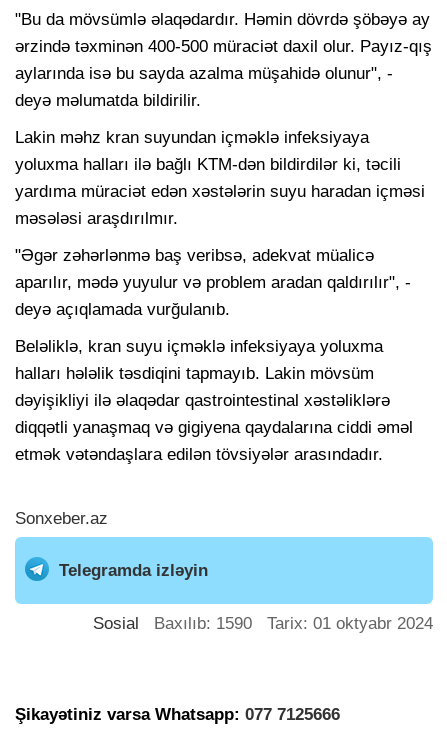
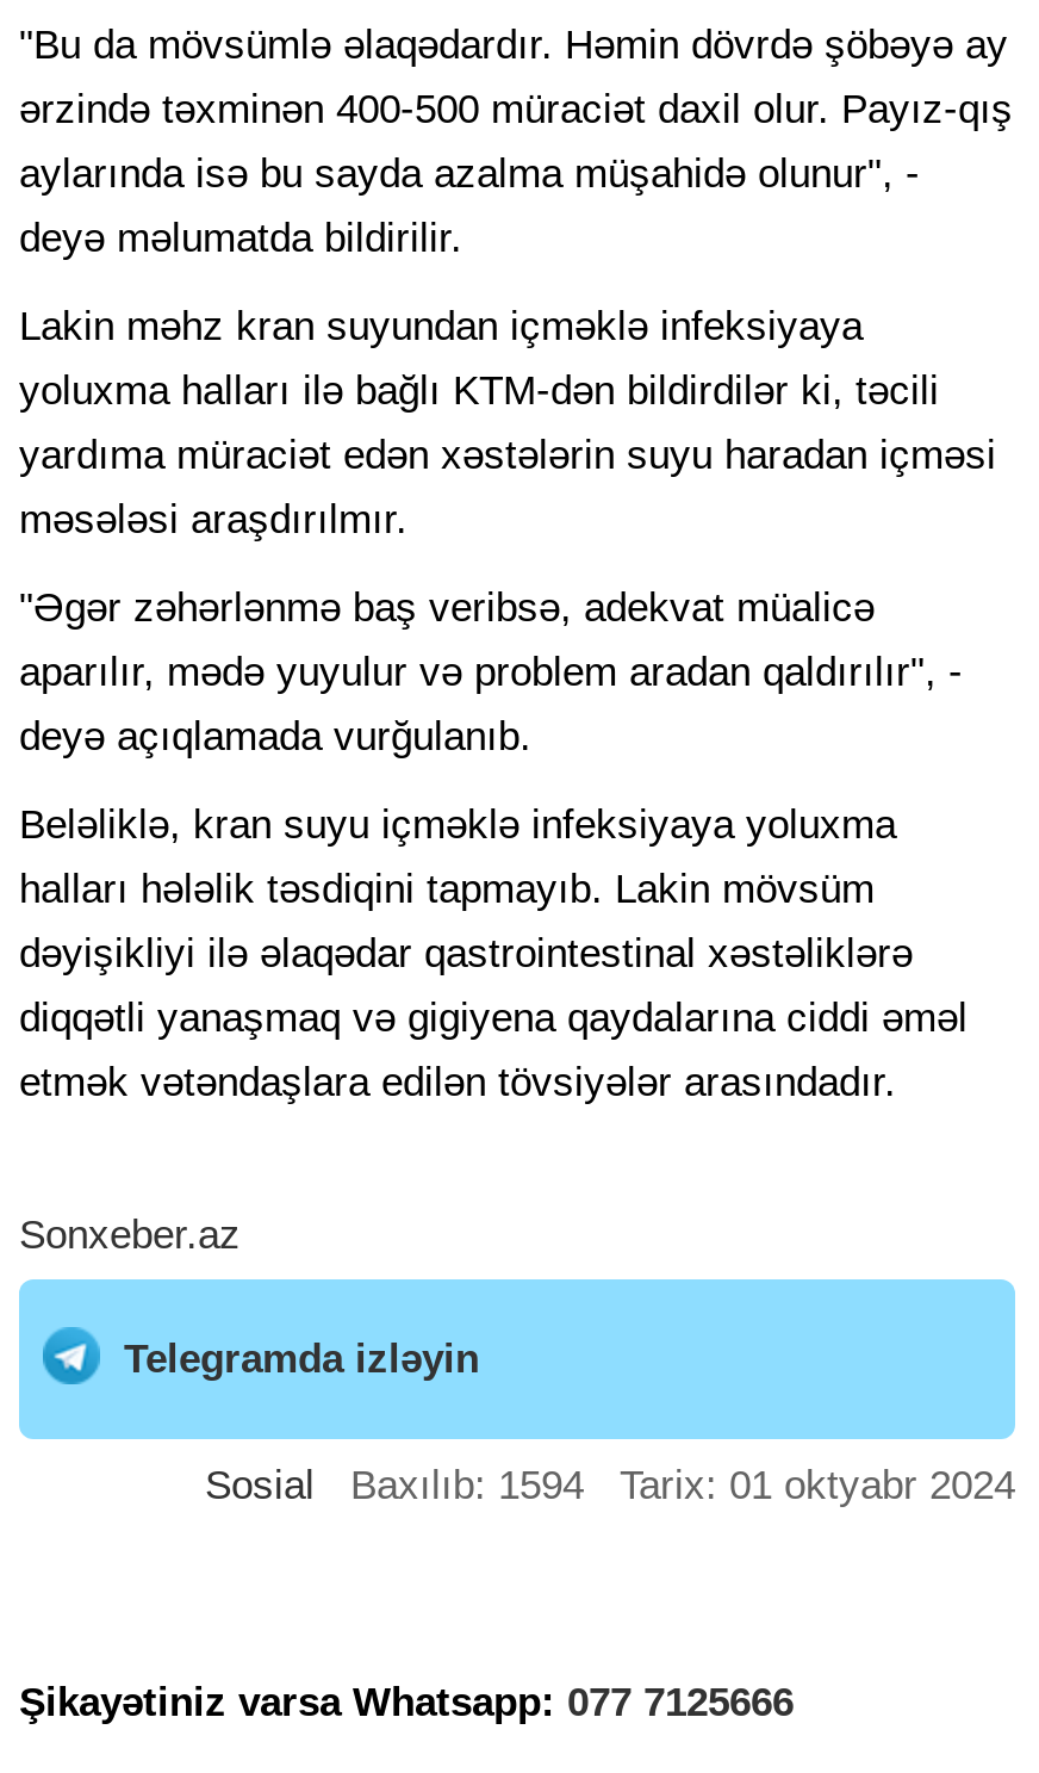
- Sosial Baxılıb: 1590 Tarix: 01 oktyabr 2024
+ Sosial Baxılıb: 1594 Tarix: 01 oktyabr 2024
